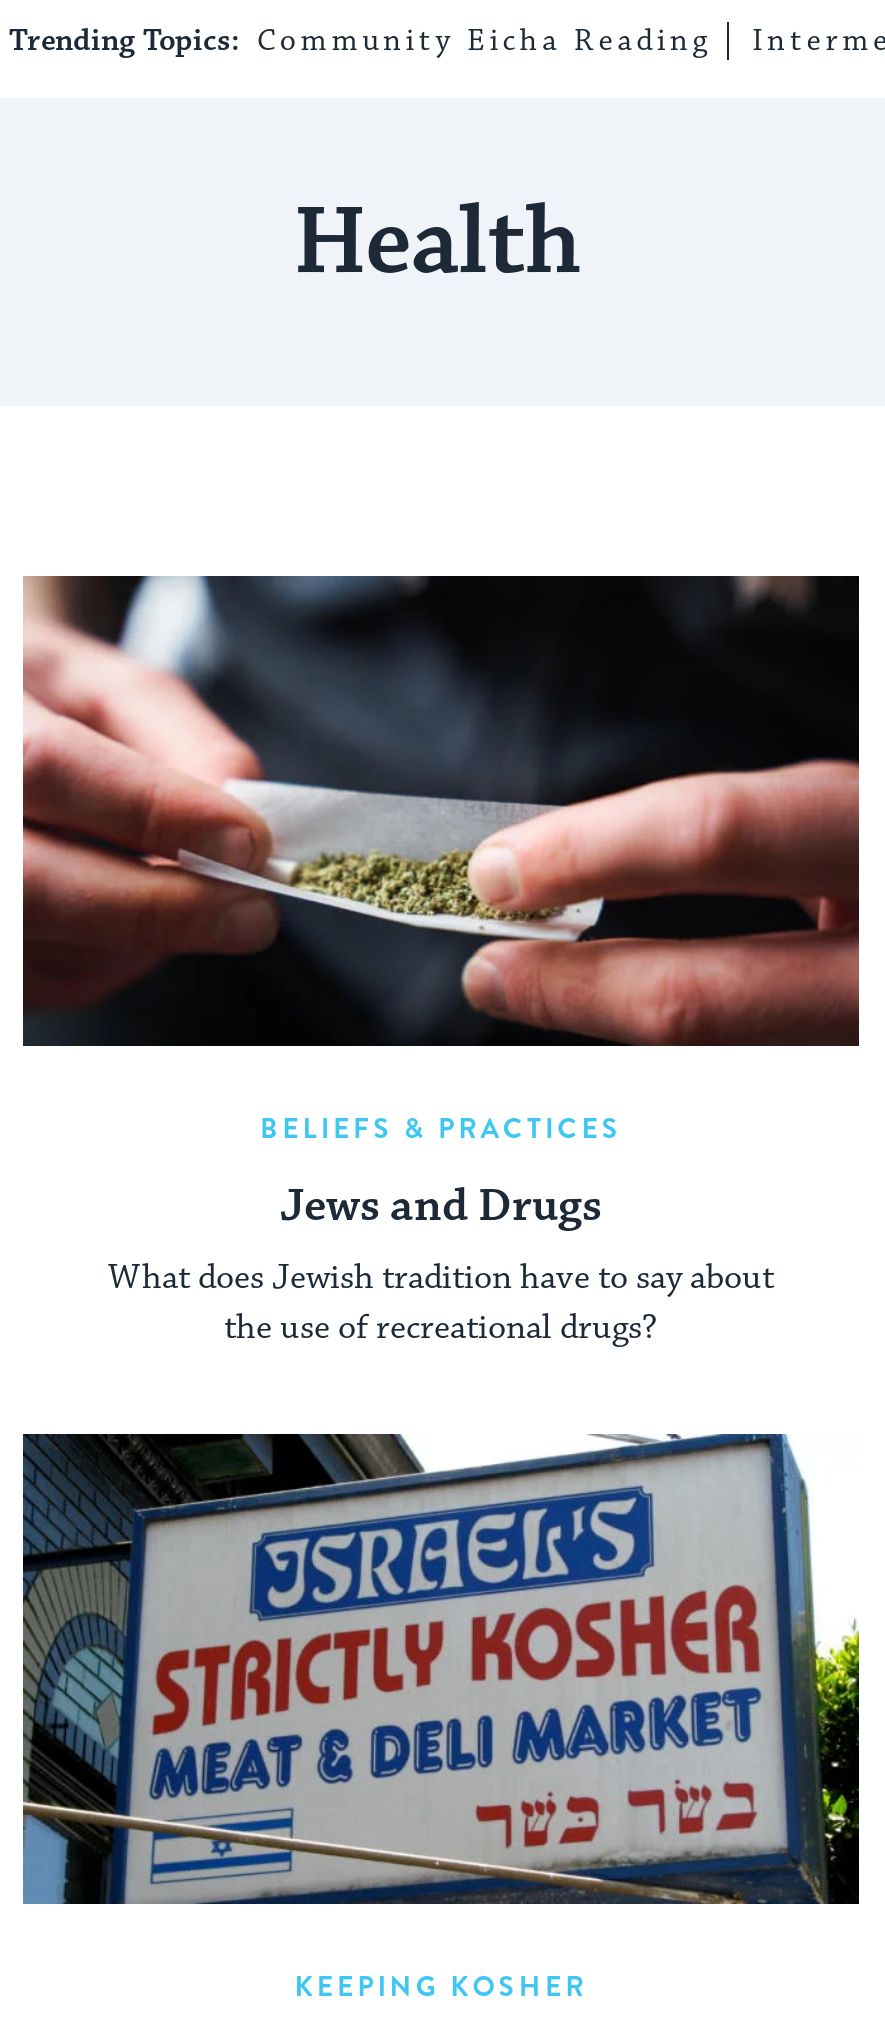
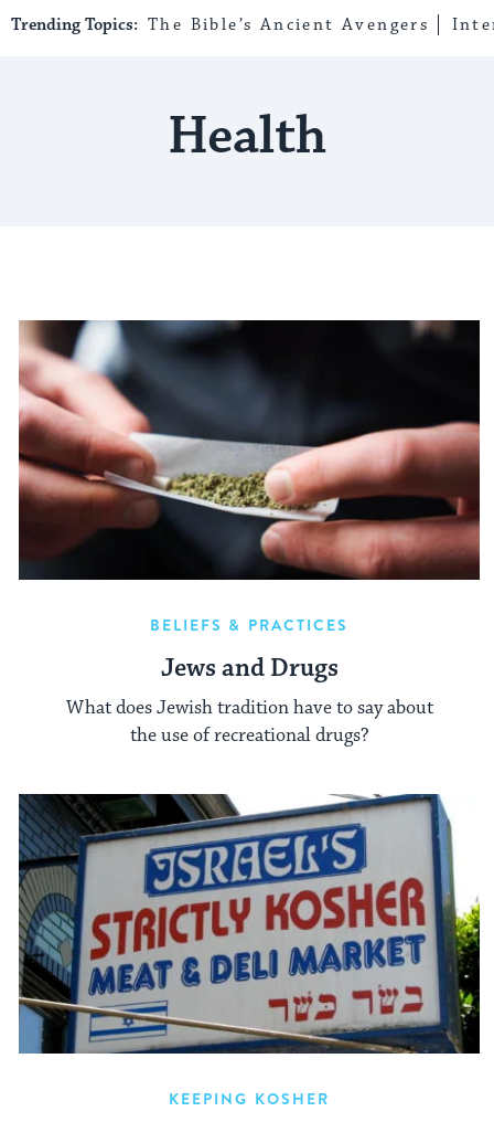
- Trending Topics: Community Eicha Reading
+ Trending Topics: The Bible’s Ancient Avengers
